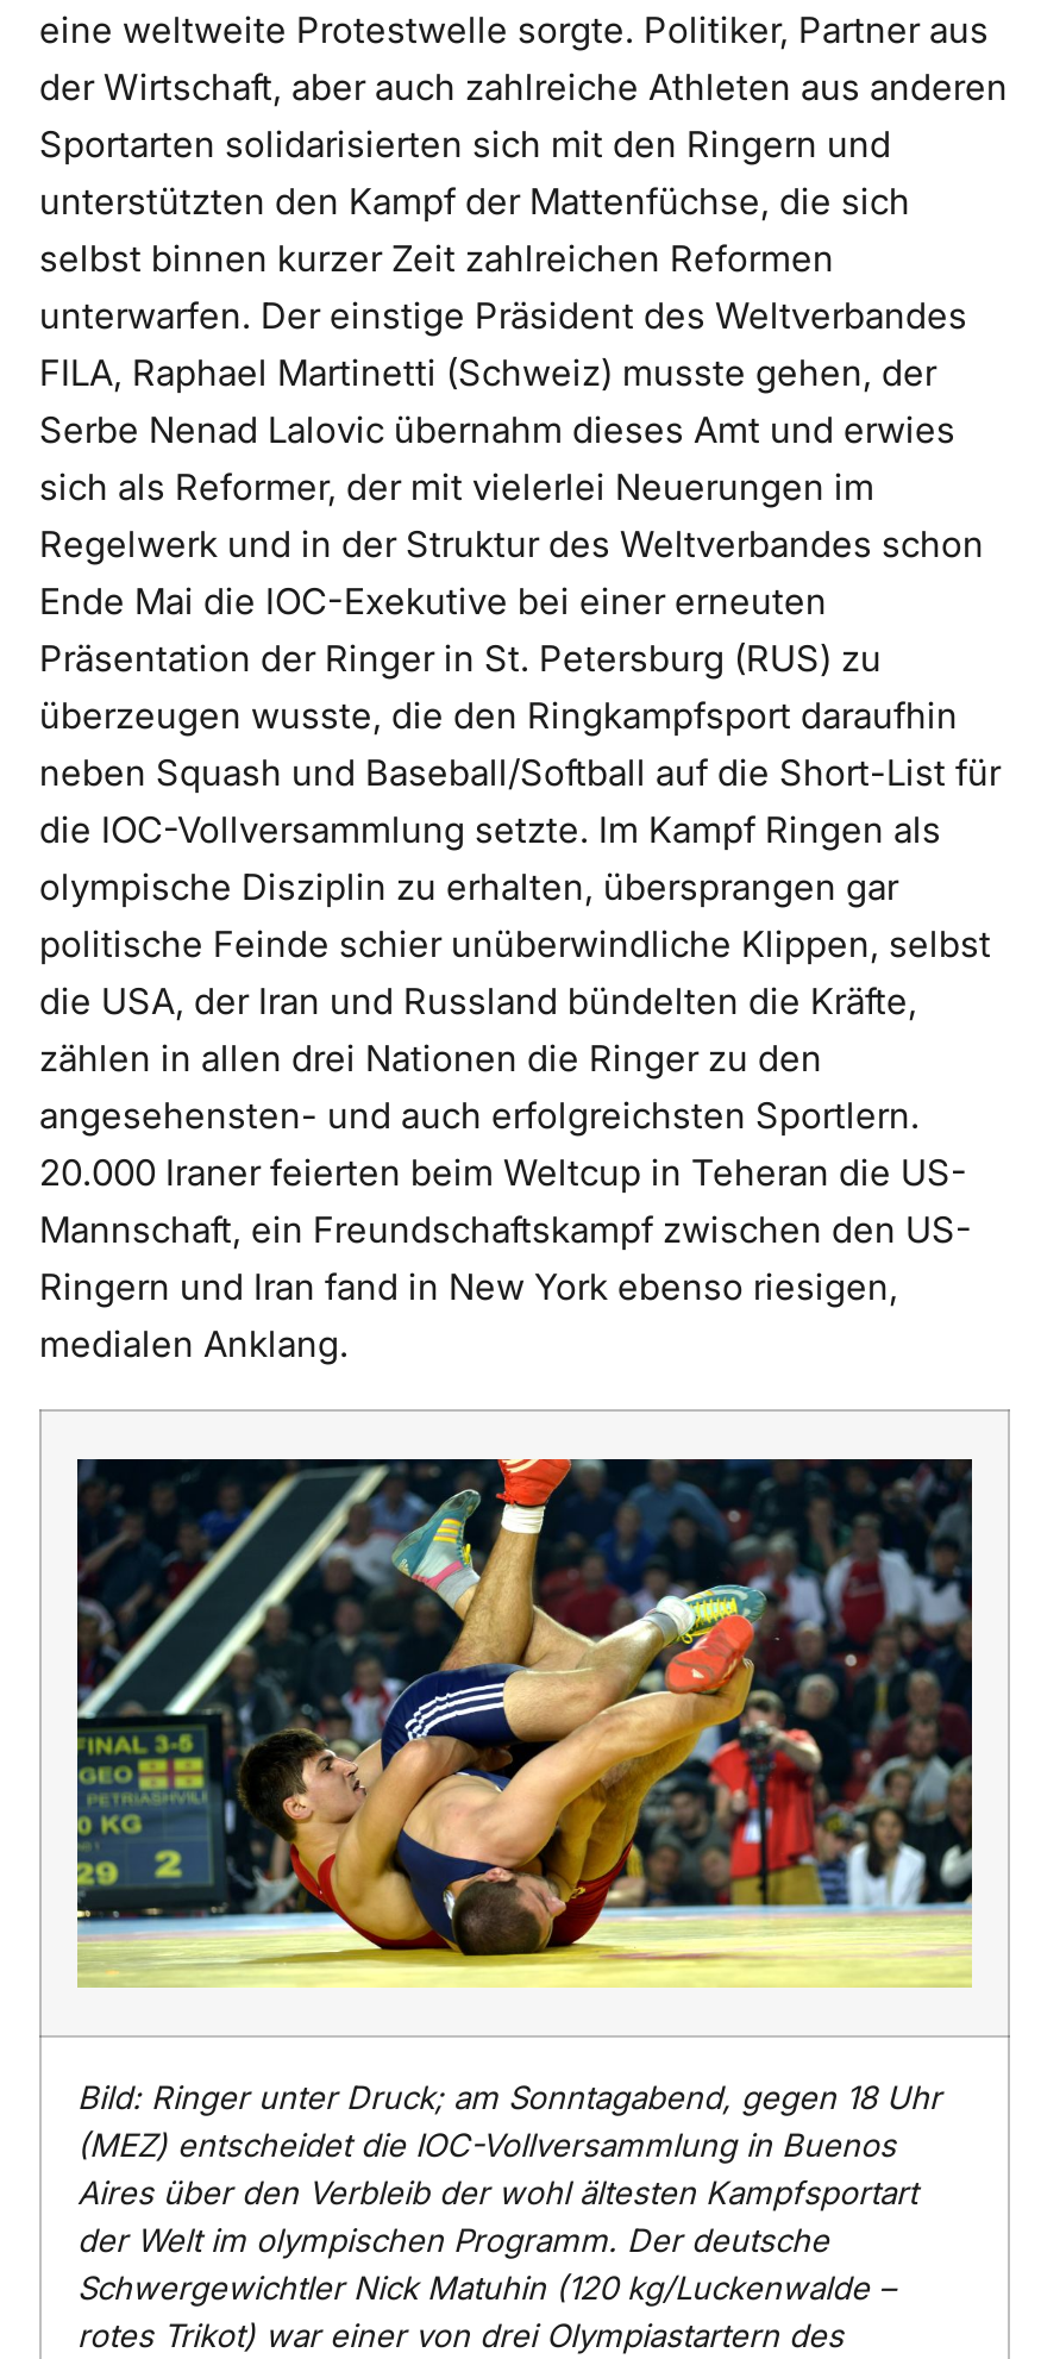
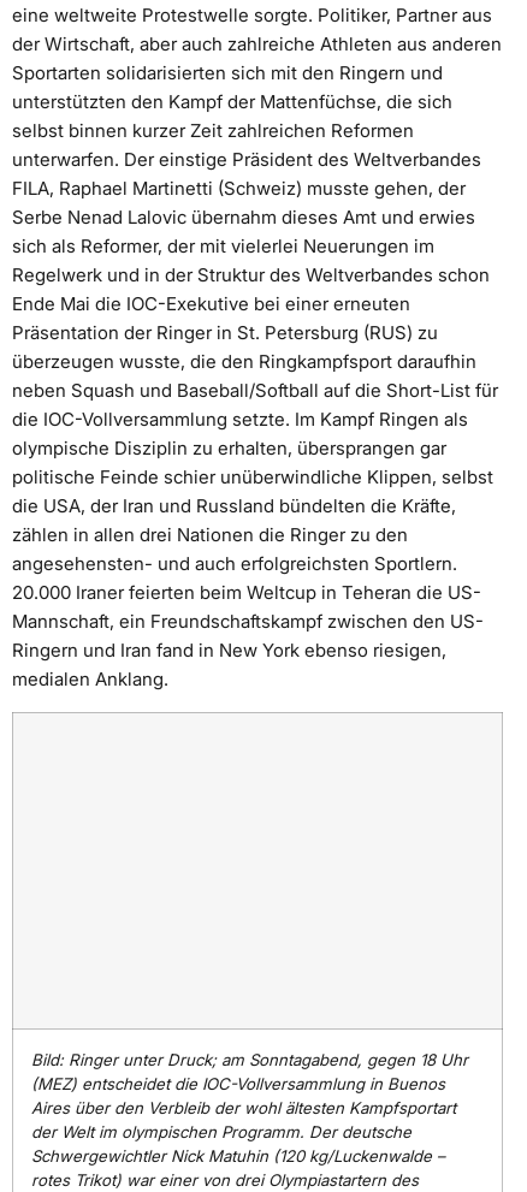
- [image]
